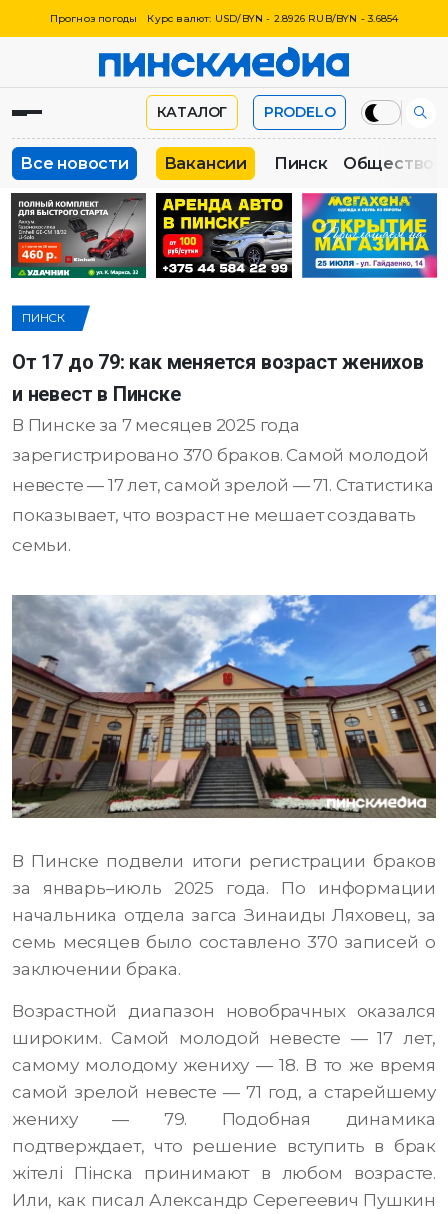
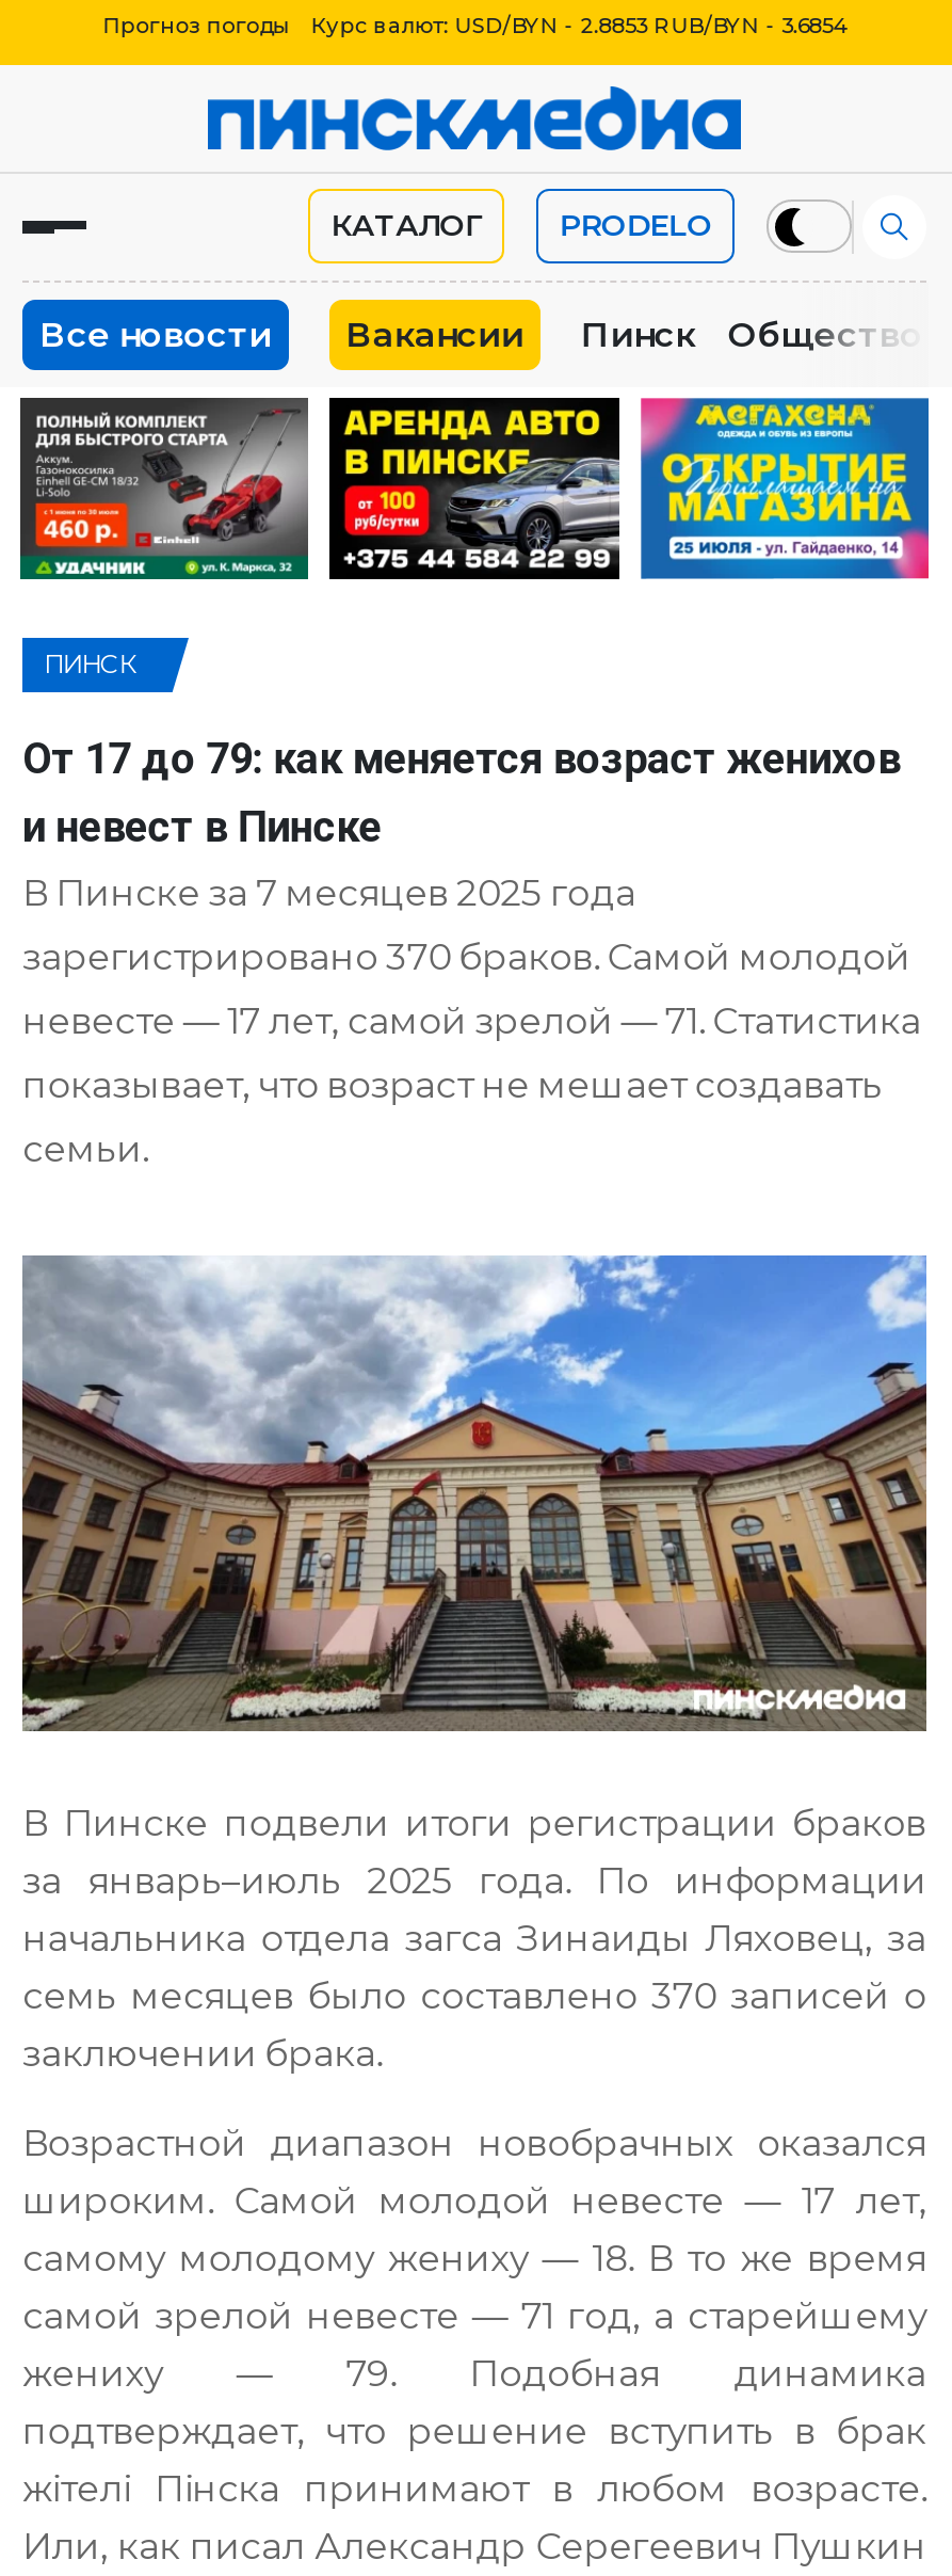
- Курс валют: USD/BYN - 2.8926 RUB/BYN - 3.6854
+ Курс валют: USD/BYN - 2.8853 RUB/BYN - 3.6854
